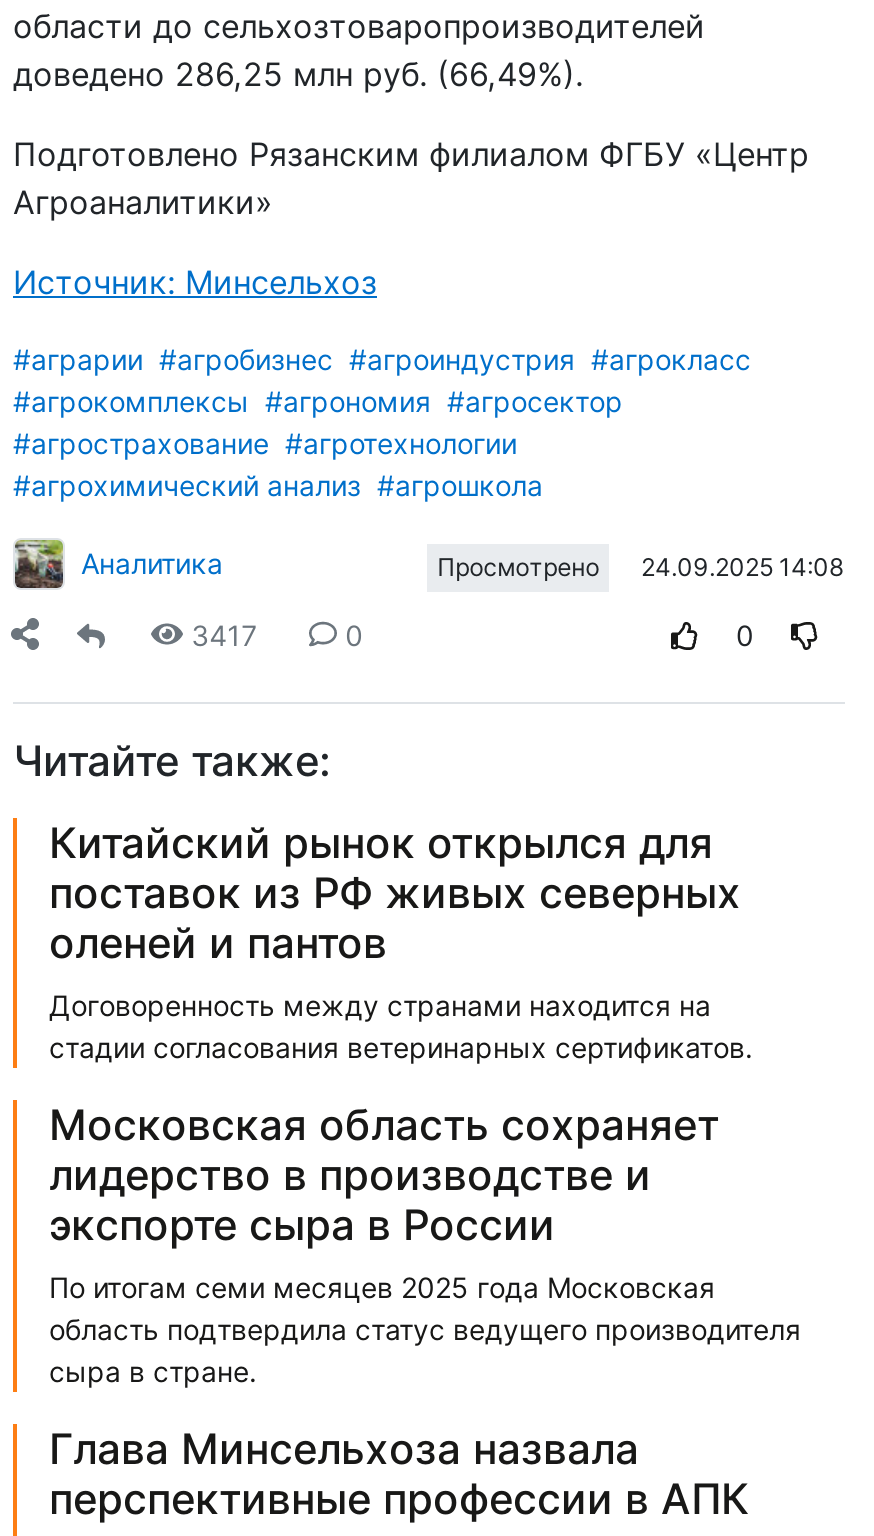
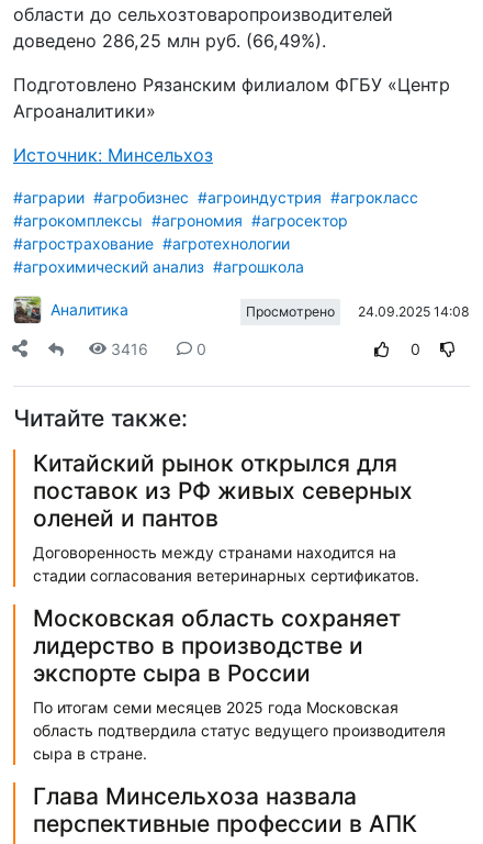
- 3417
+ 3416
